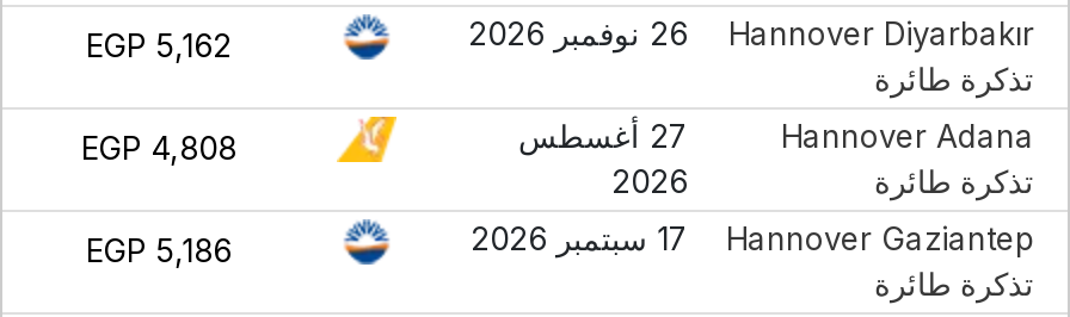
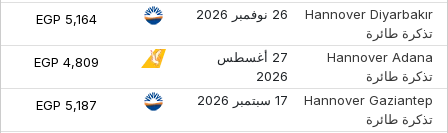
- EGP 5,162
+ EGP 5,164

- EGP 4,808
+ EGP 4,809

- EGP 5,186
+ EGP 5,187
